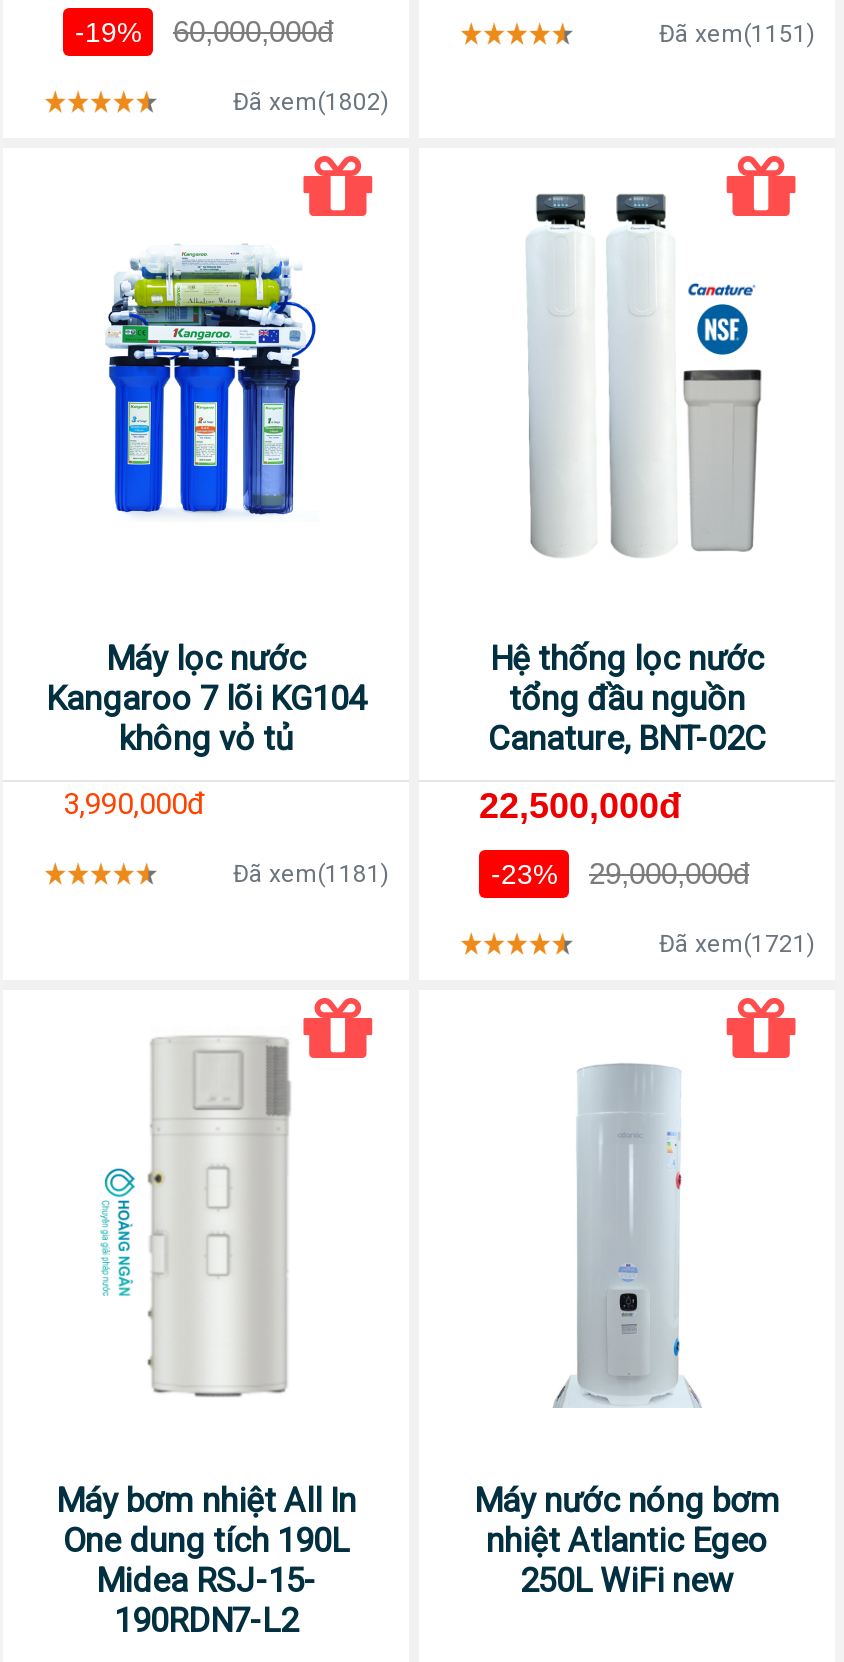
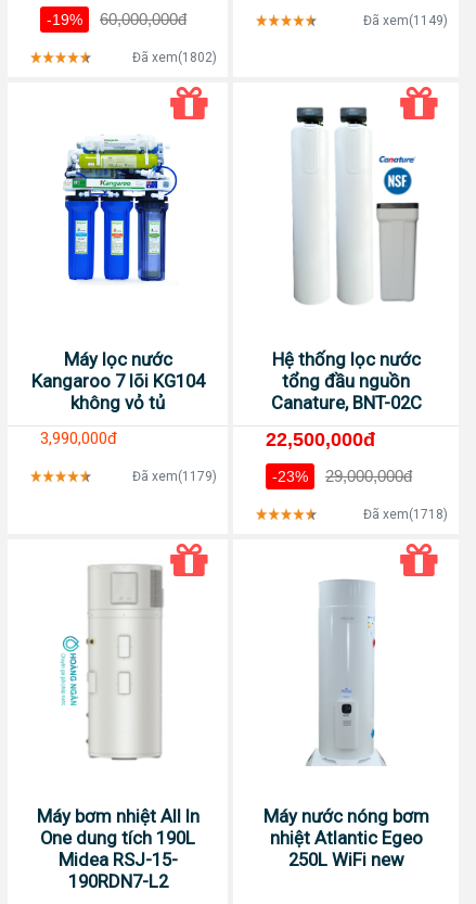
- Đã xem(1151)
+ Đã xem(1149)

- Đã xem(1181)
+ Đã xem(1179)

- Đã xem(1721)
+ Đã xem(1718)
